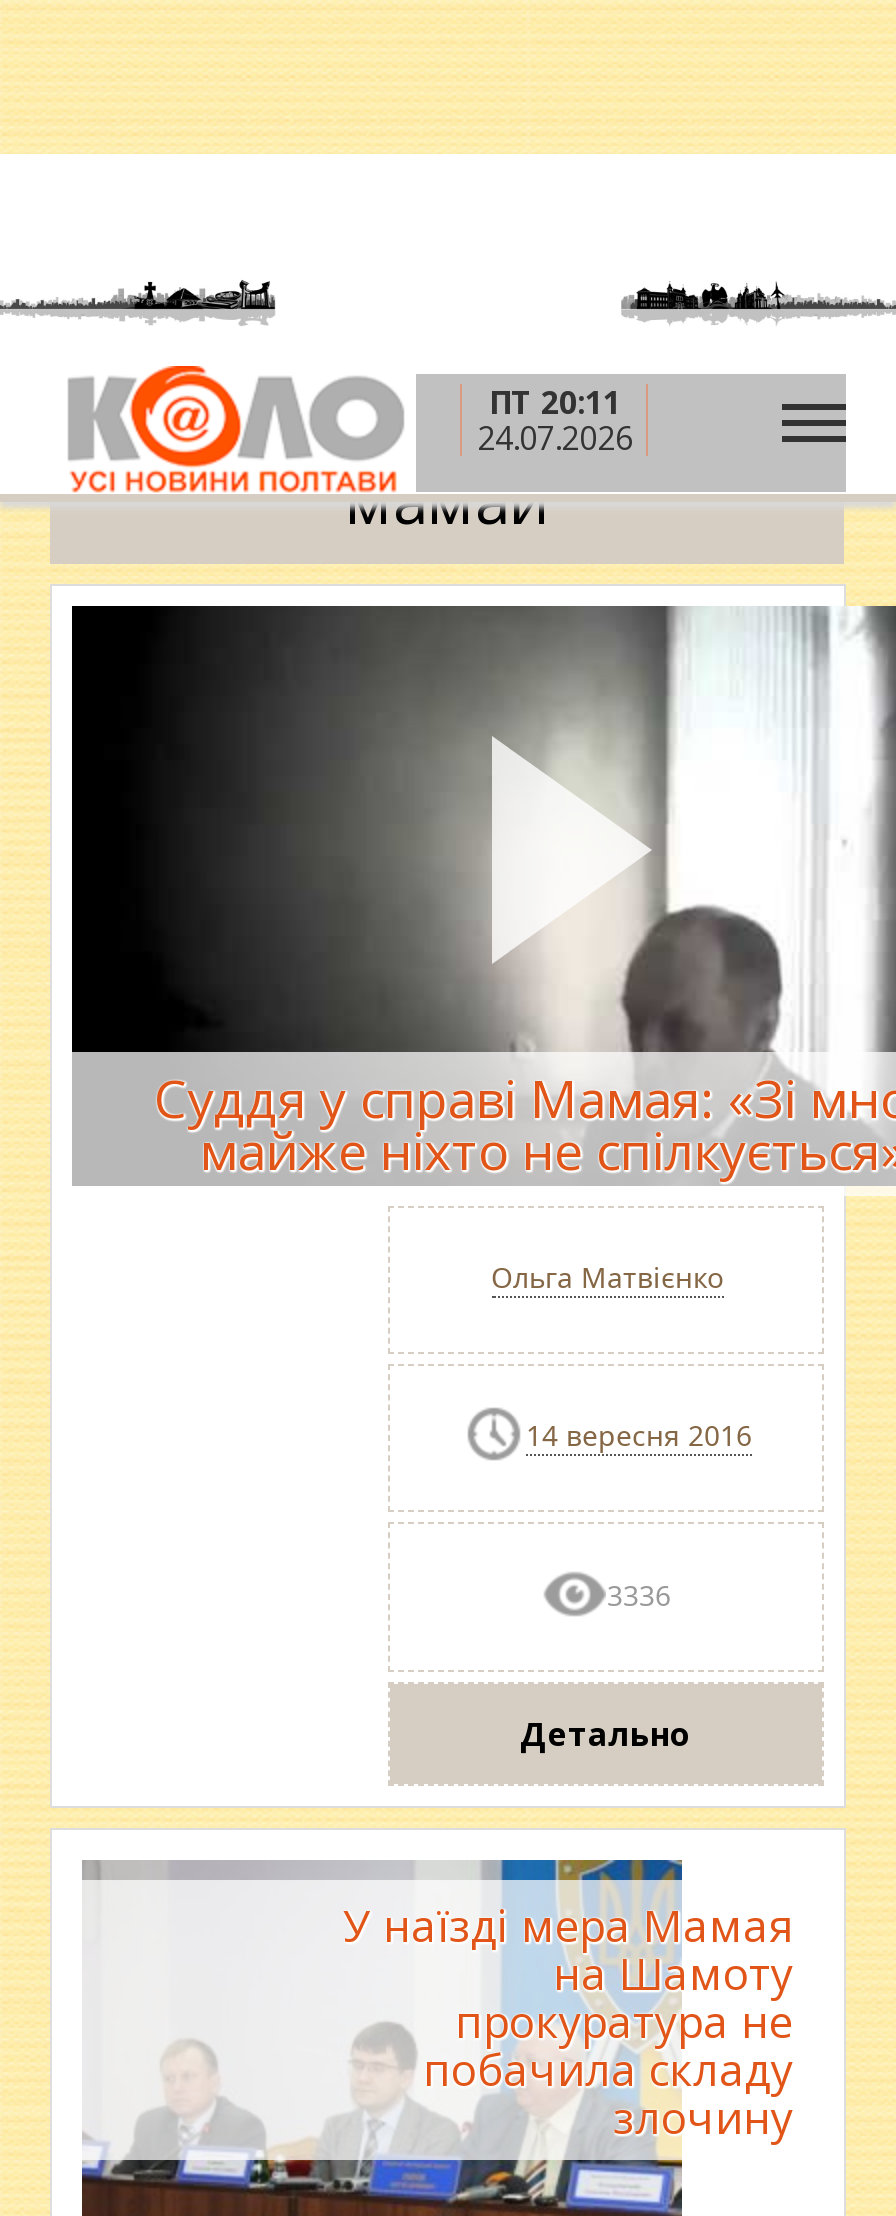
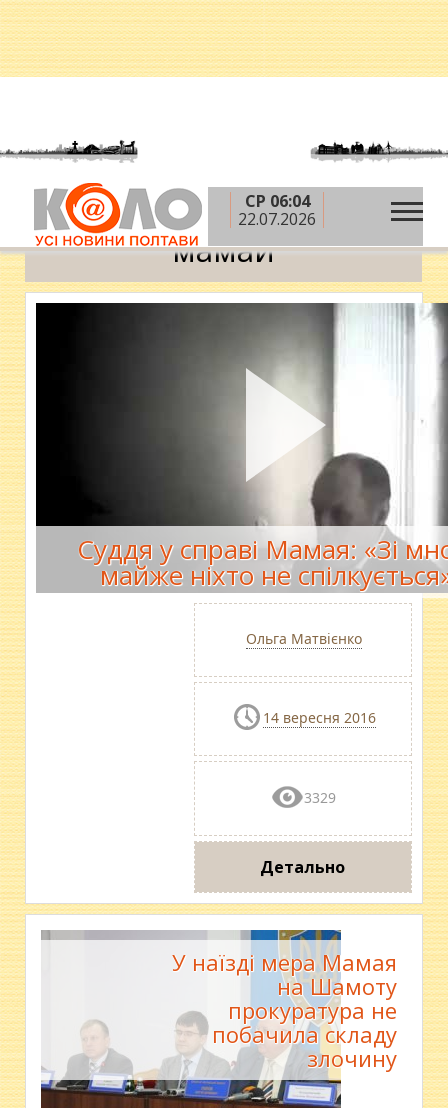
- ПТ 20:11
- 24.07.2026
+ СР 06:04
+ 22.07.2026

- 3336
+ 3329
